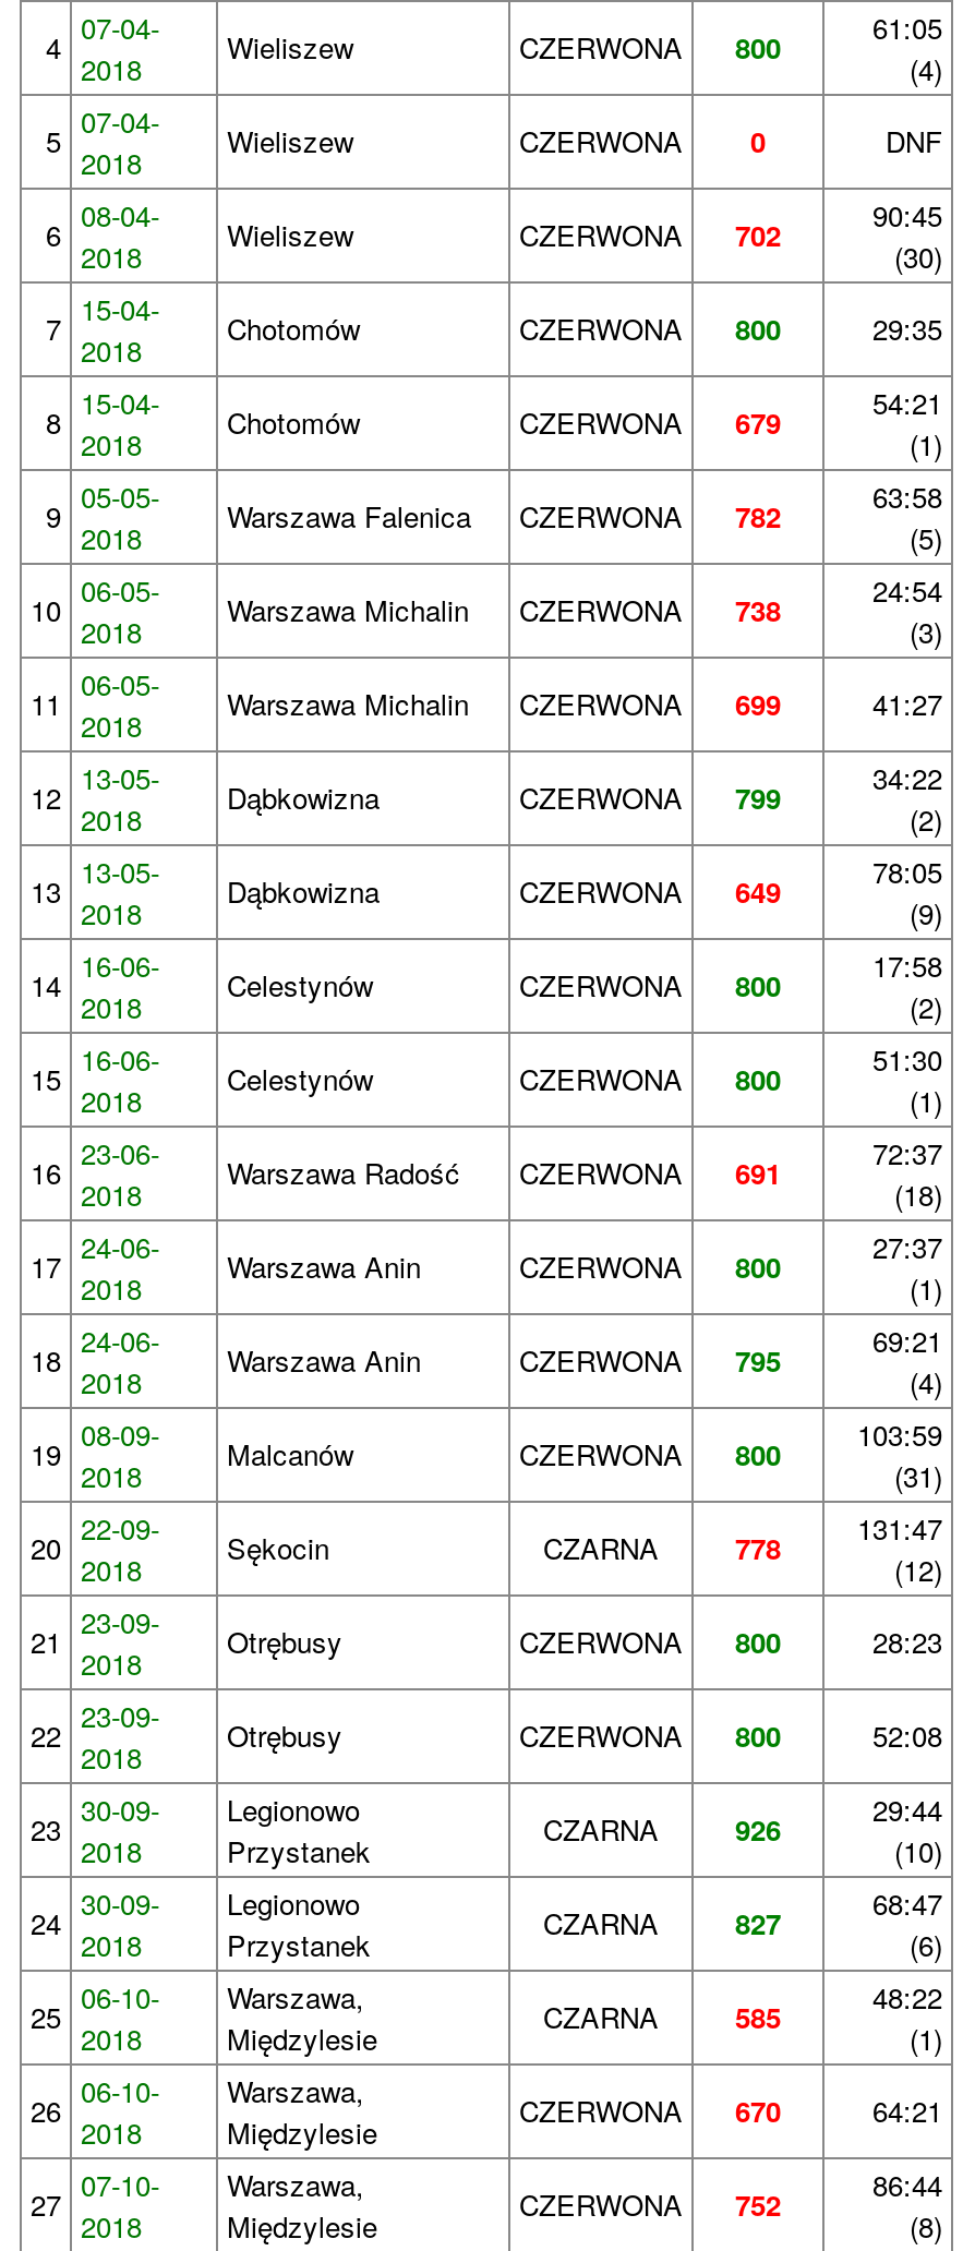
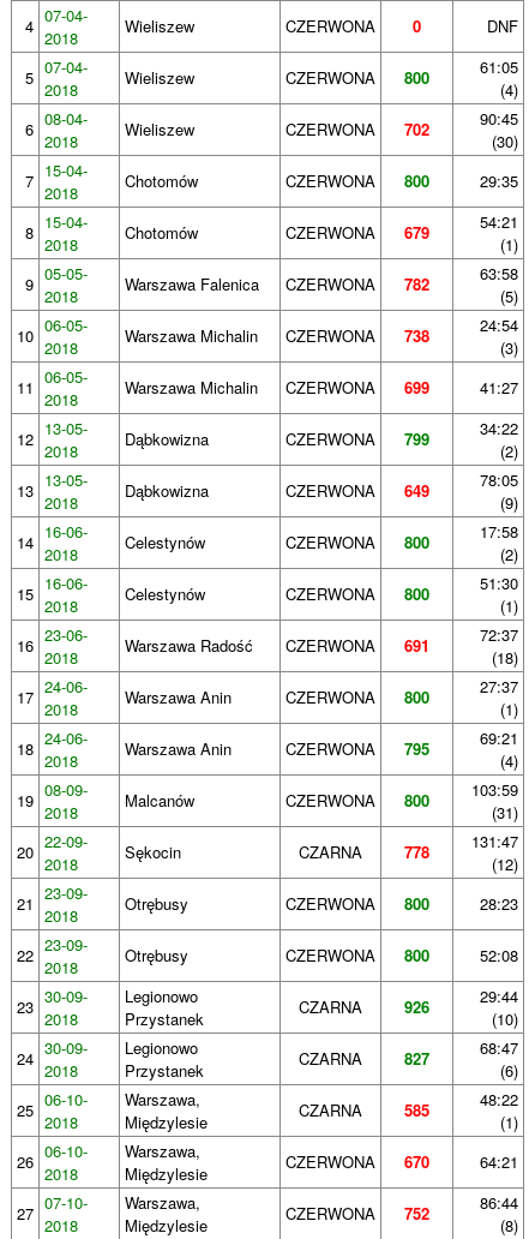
- 800
- 61:05
- (4)
+ 0
+ DNF

- 0
- DNF
+ 800
+ 61:05
+ (4)
